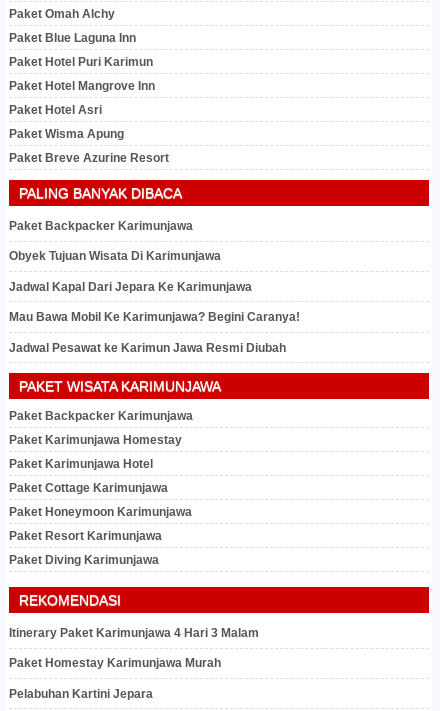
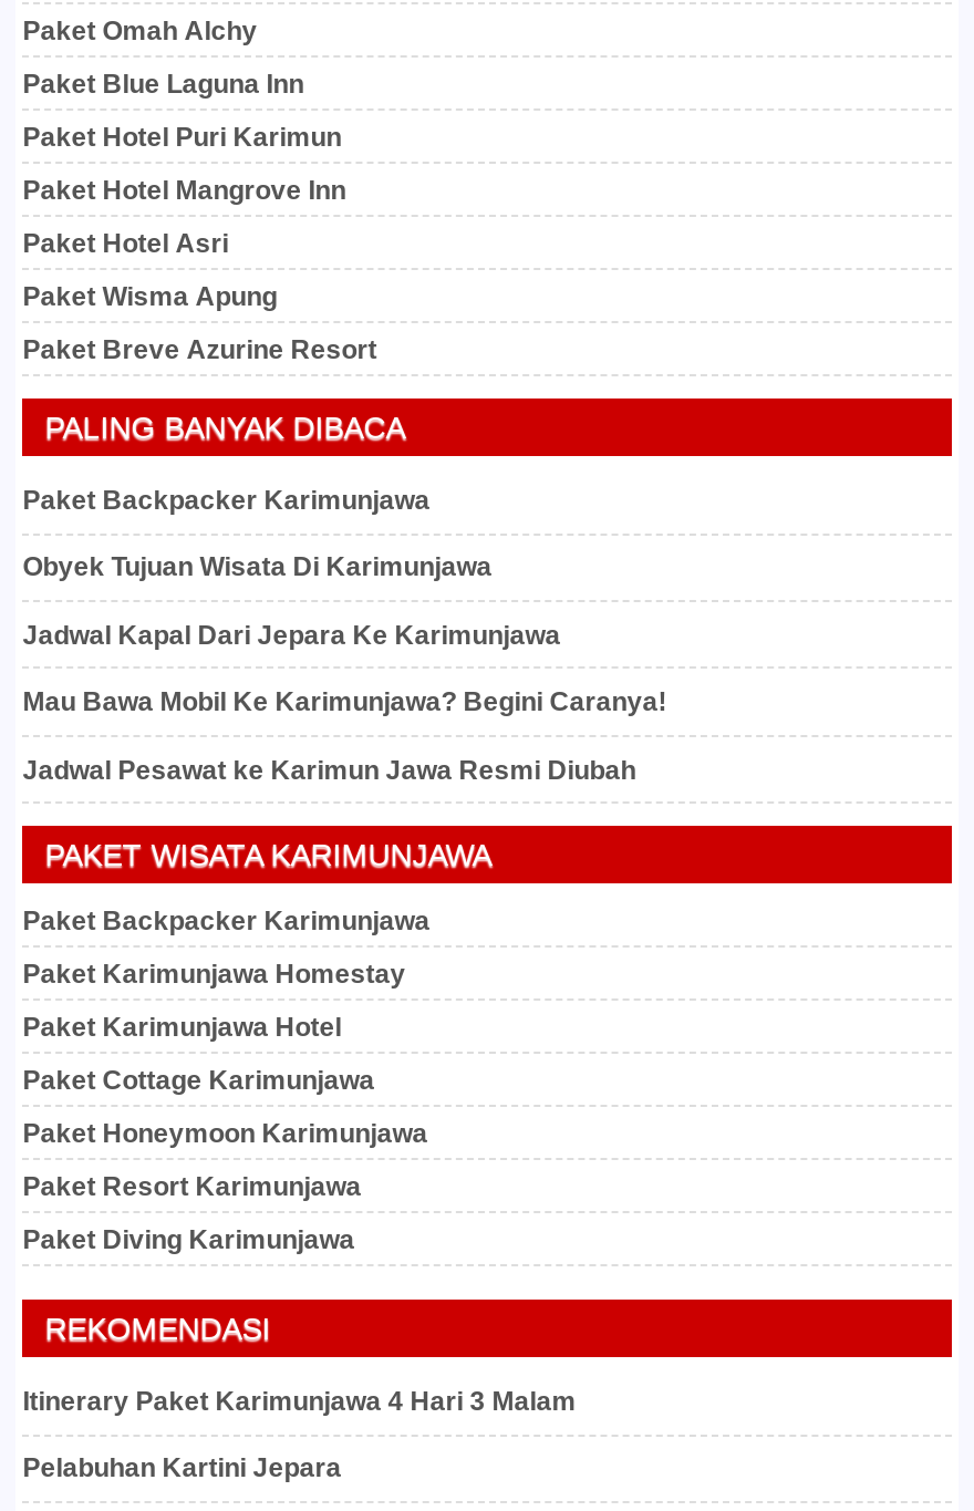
- Paket Homestay Karimunjawa Murah
